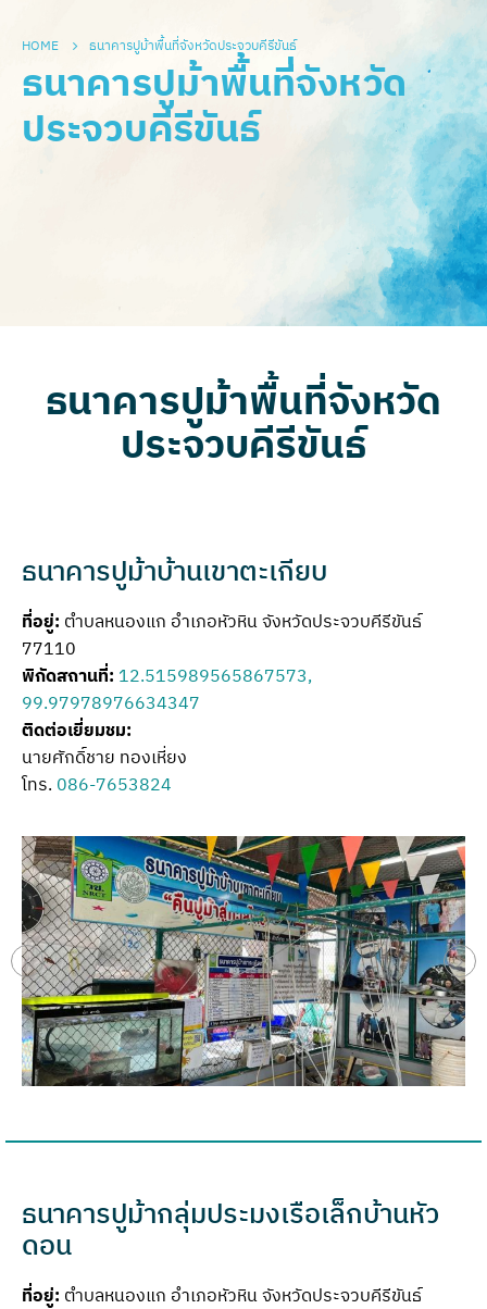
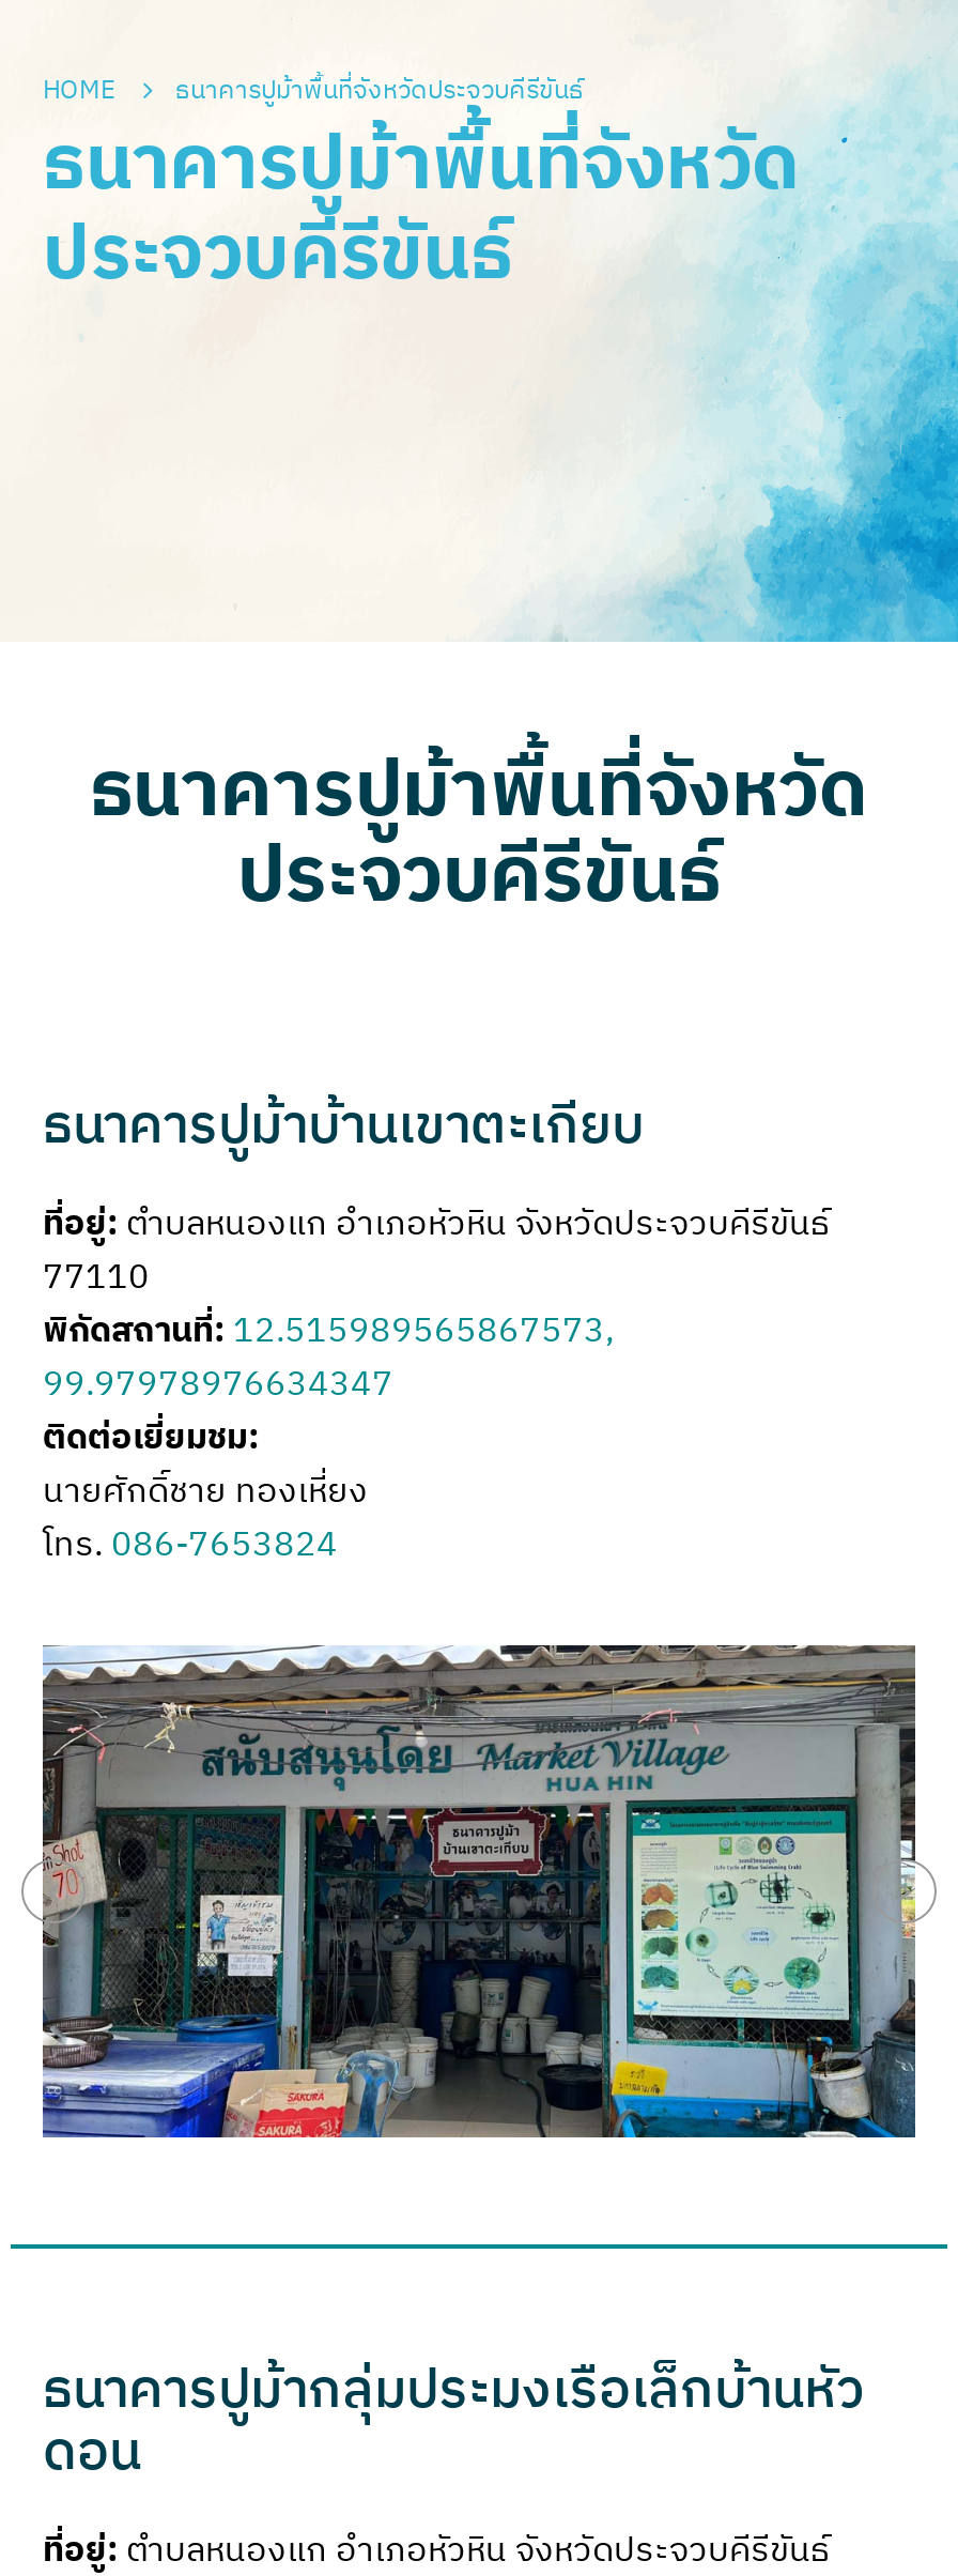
- [image]
+ [image]
